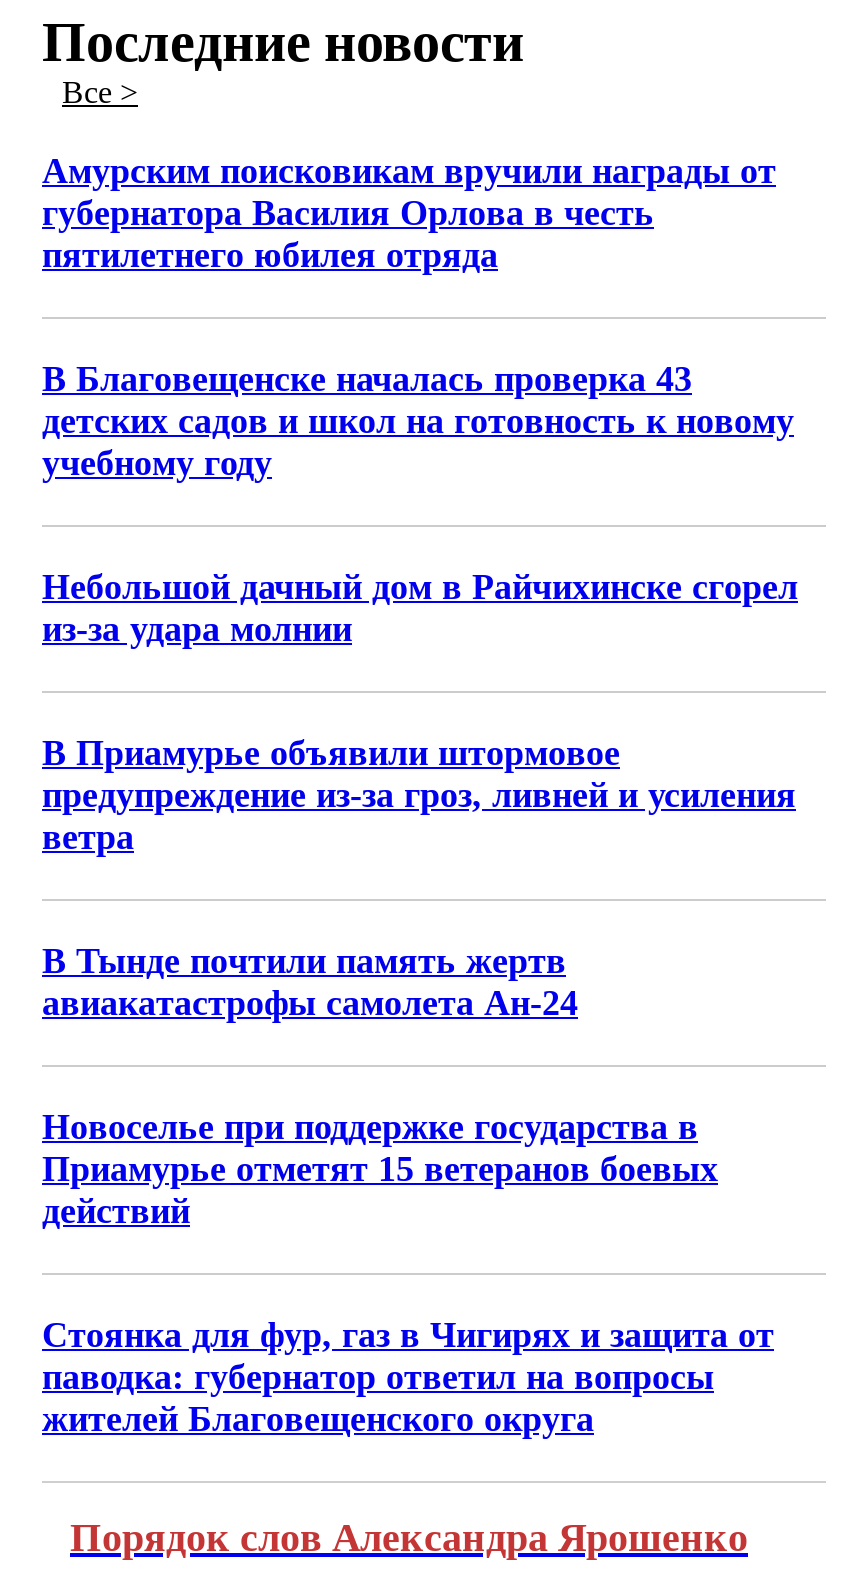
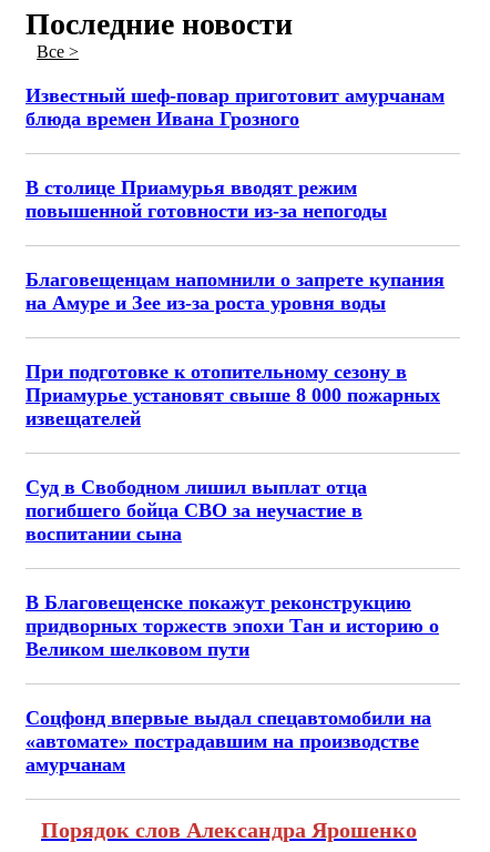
- Амурским поисковикам вручили награды от
- губернатора Василия Орлова в честь
- пятилетнего юбилея отряда
+ Известный шеф-повар приготовит амурчанам
+ блюда времен Ивана Грозного

- В Благовещенске началась проверка 43
- детских садов и школ на готовность к новому
- учебному году
+ В столице Приамурья вводят режим
+ повышенной готовности из-за непогоды

- Небольшой дачный дом в Райчихинске сгорел
- из-за удара молнии
+ Благовещенцам напомнили о запрете купания
+ на Амуре и Зее из-за роста уровня воды

- В Приамурье объявили штормовое
- предупреждение из-за гроз, ливней и усиления
- ветра
+ При подготовке к отопительному сезону в
+ Приамурье установят свыше 8 000 пожарных
+ извещателей

- В Тынде почтили память жертв
- авиакатастрофы самолета Ан-24
+ Суд в Свободном лишил выплат отца
+ погибшего бойца СВО за неучастие в
+ воспитании сына

- Новоселье при поддержке государства в
- Приамурье отметят 15 ветеранов боевых
- действий
+ В Благовещенске покажут реконструкцию
+ придворных торжеств эпохи Тан и историю о
+ Великом шелковом пути

- Стоянка для фур, газ в Чигирях и защита от
- паводка: губернатор ответил на вопросы
- жителей Благовещенского округа
+ Соцфонд впервые выдал спецавтомобили на
+ «автомате» пострадавшим на производстве
+ амурчанам
